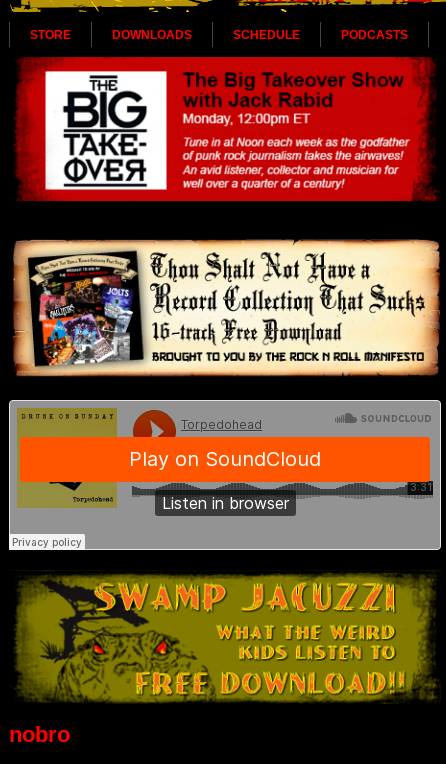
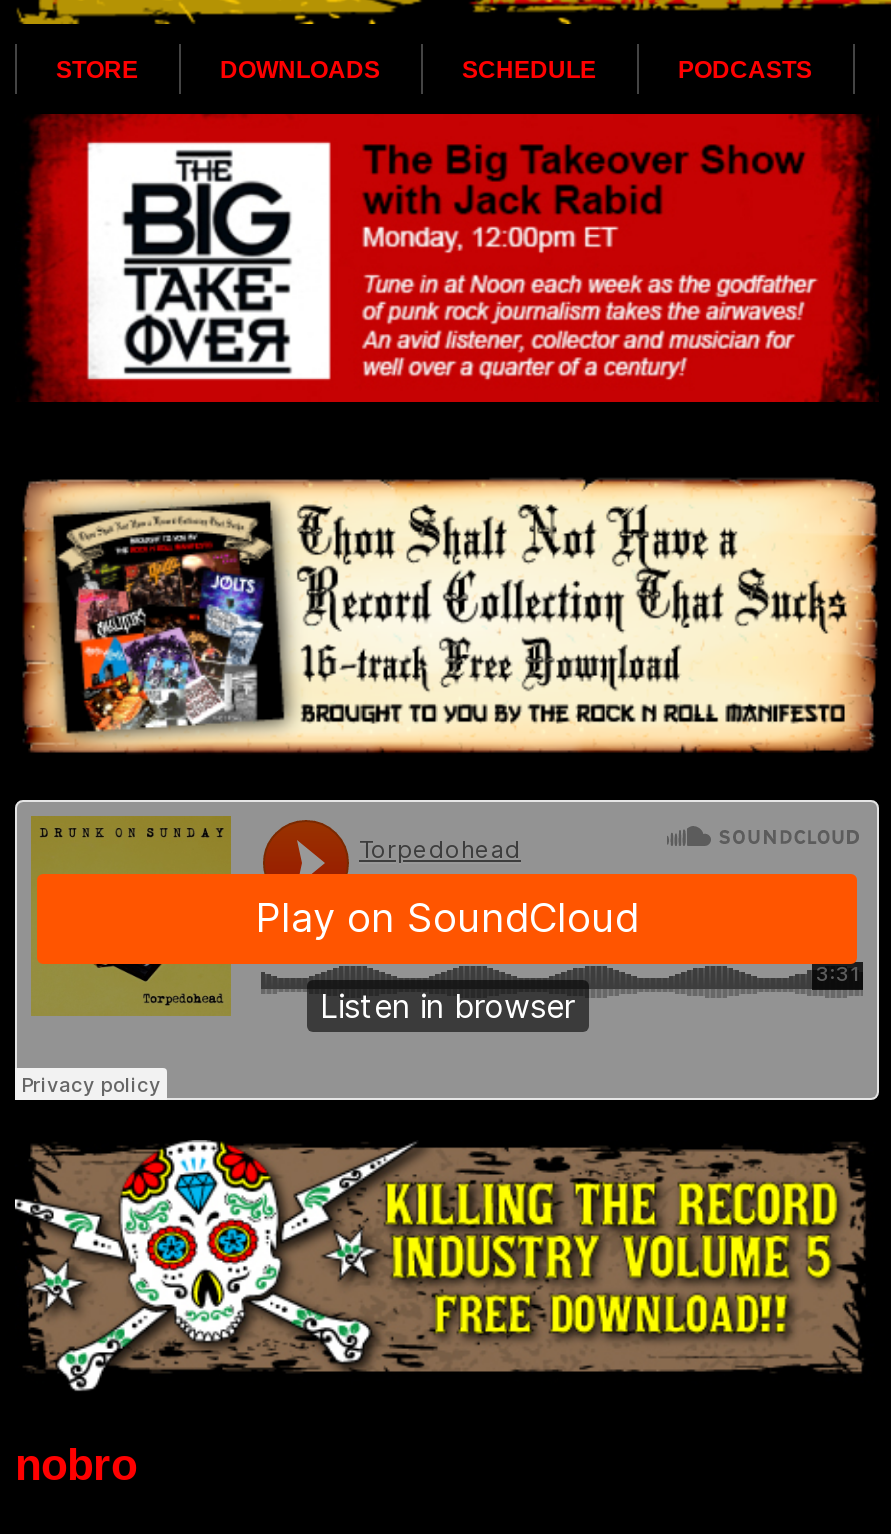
- [image]
+ [image]
